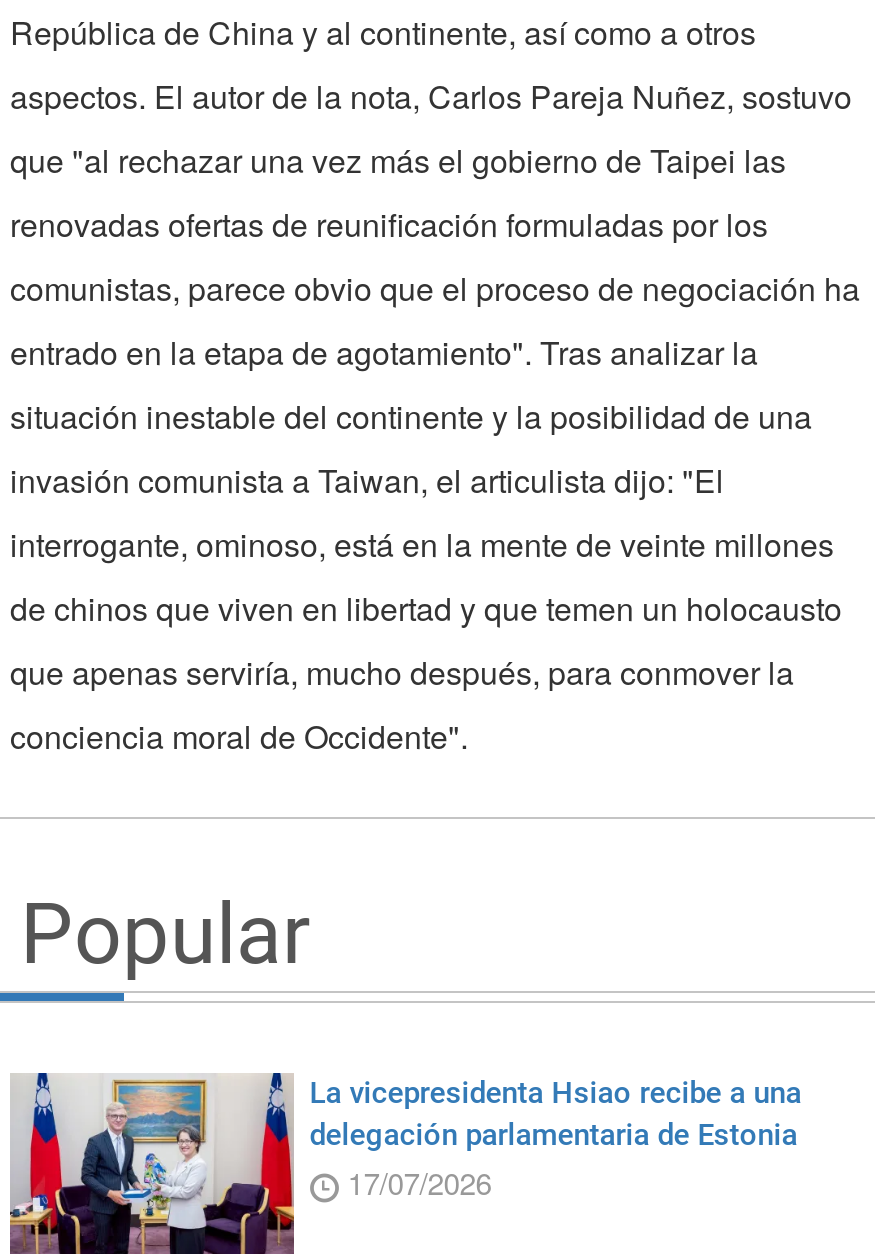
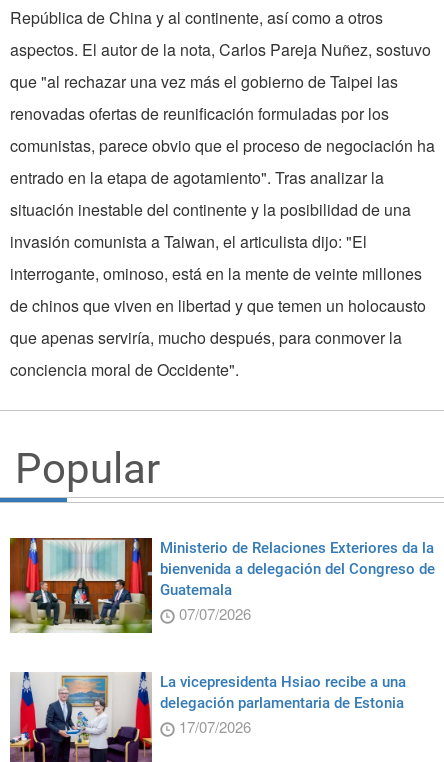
+ [image]
+ Ministerio de Relaciones Exteriores da la
+ bienvenida a delegación del Congreso de
+ Guatemala
+ 07/07/2026
